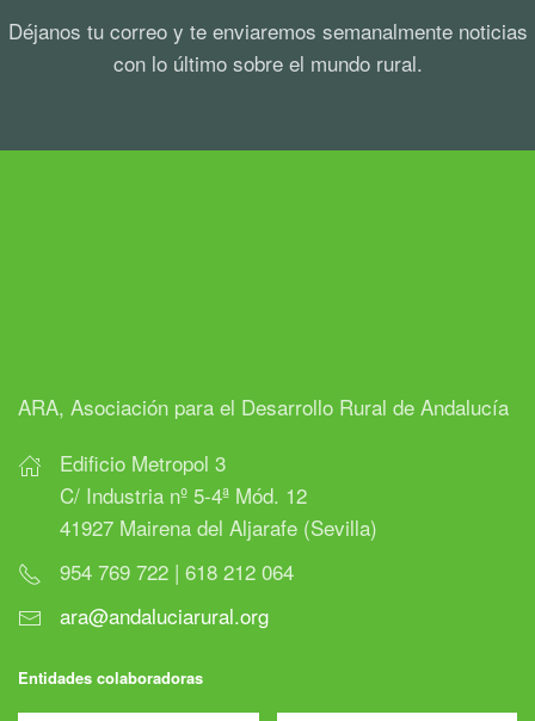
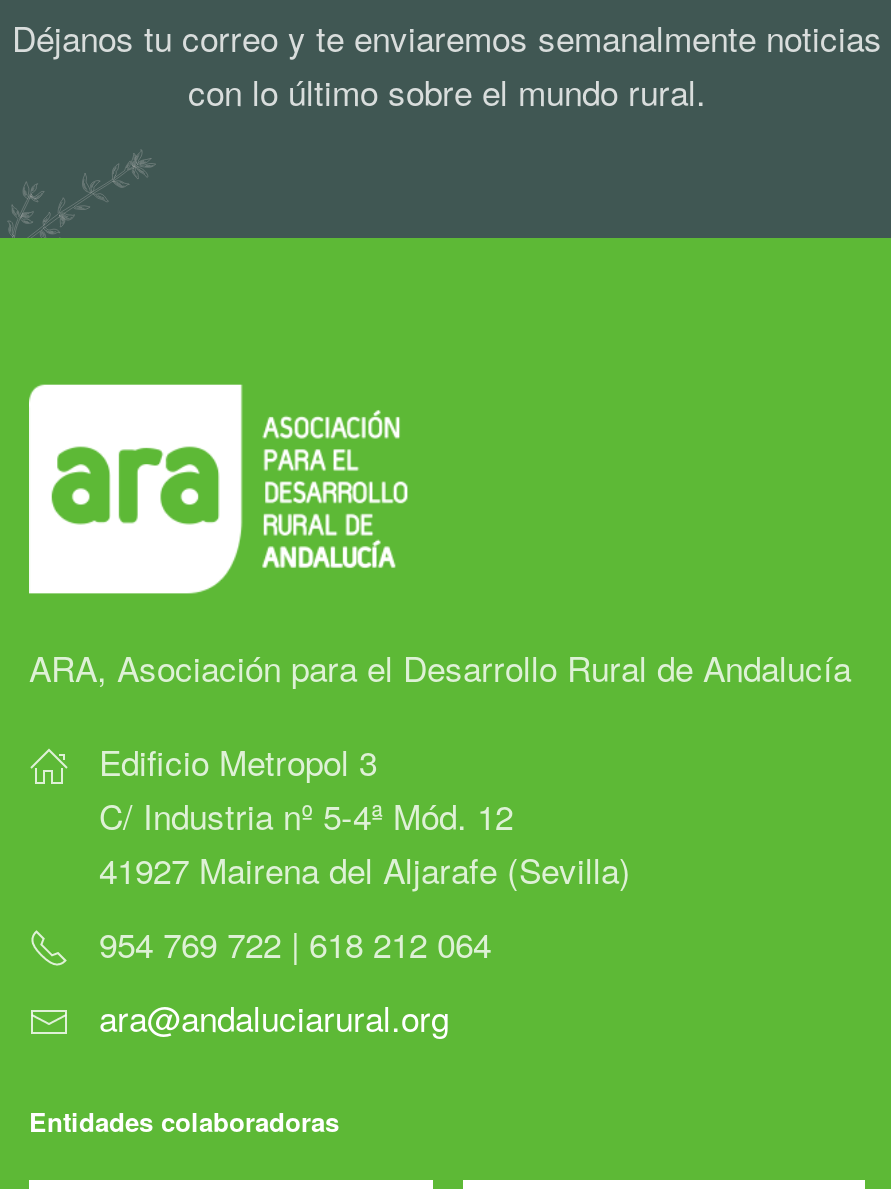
+ [image]

+ [image]
